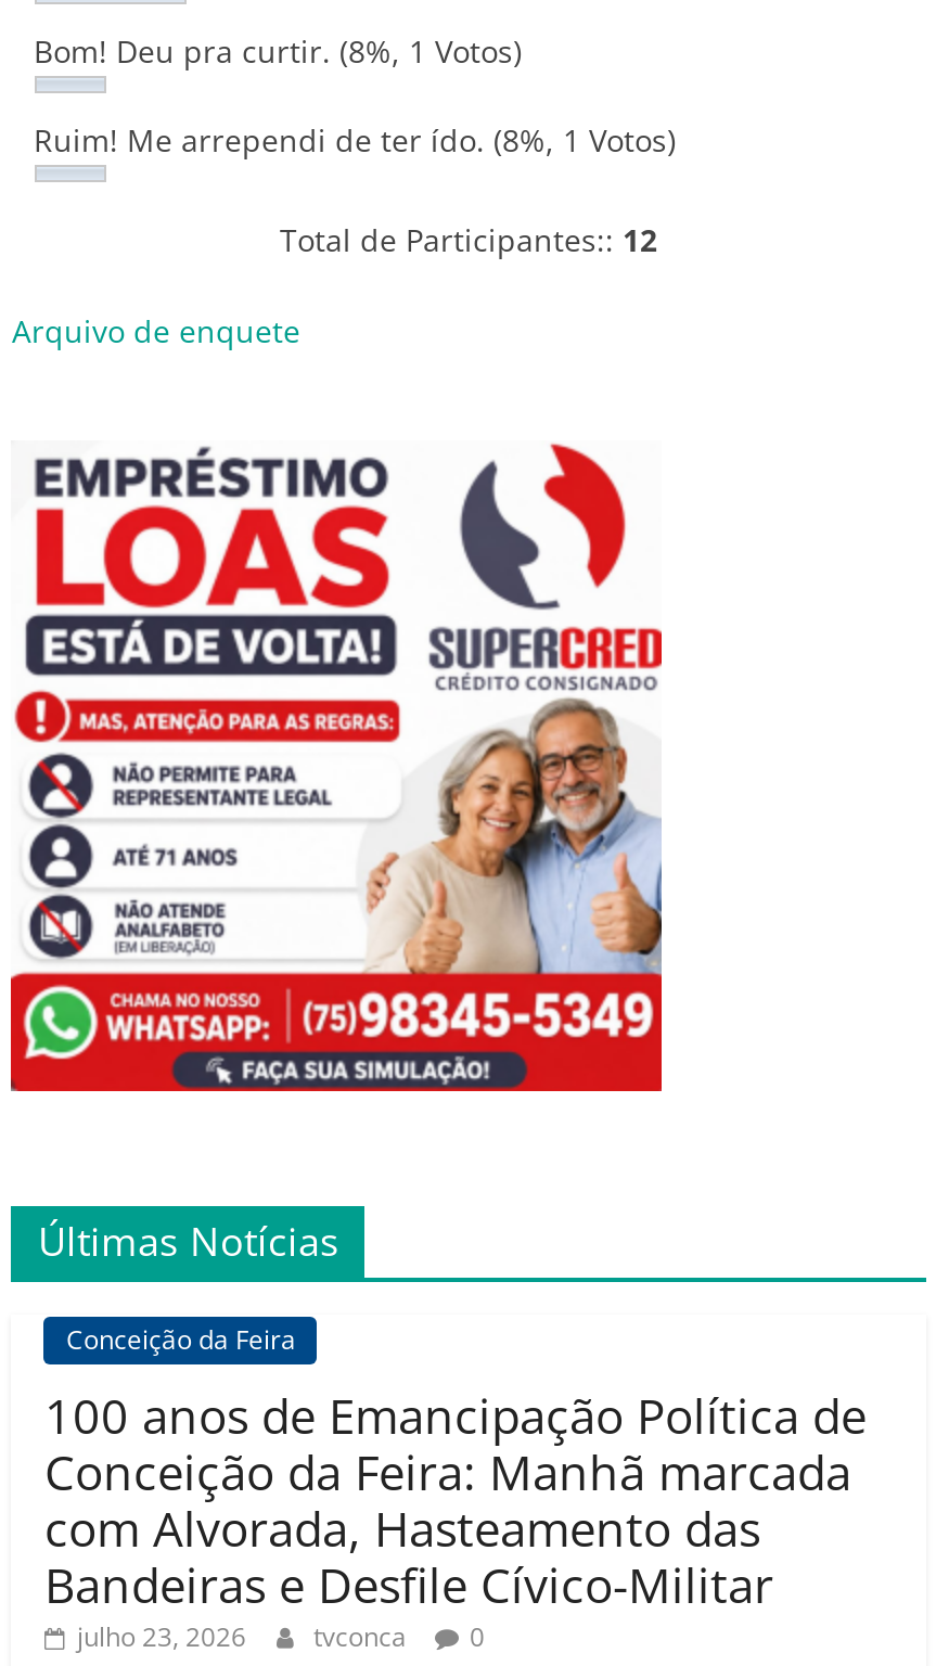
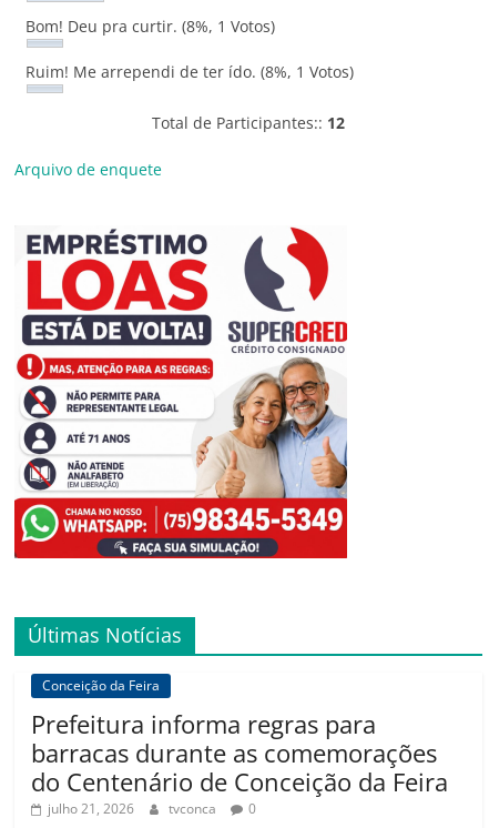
- 100 anos de Emancipação Política de
- Conceição da Feira: Manhã marcada
- com Alvorada, Hasteamento das
- Bandeiras e Desfile Cívico-Militar
- julho 23, 2026
+ Prefeitura informa regras para
+ barracas durante as comemorações
+ do Centenário de Conceição da Feira
+ julho 21, 2026
